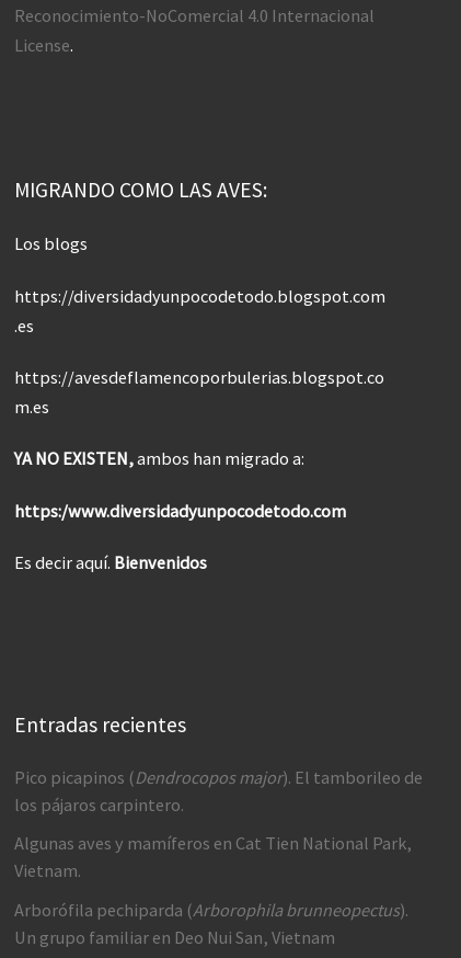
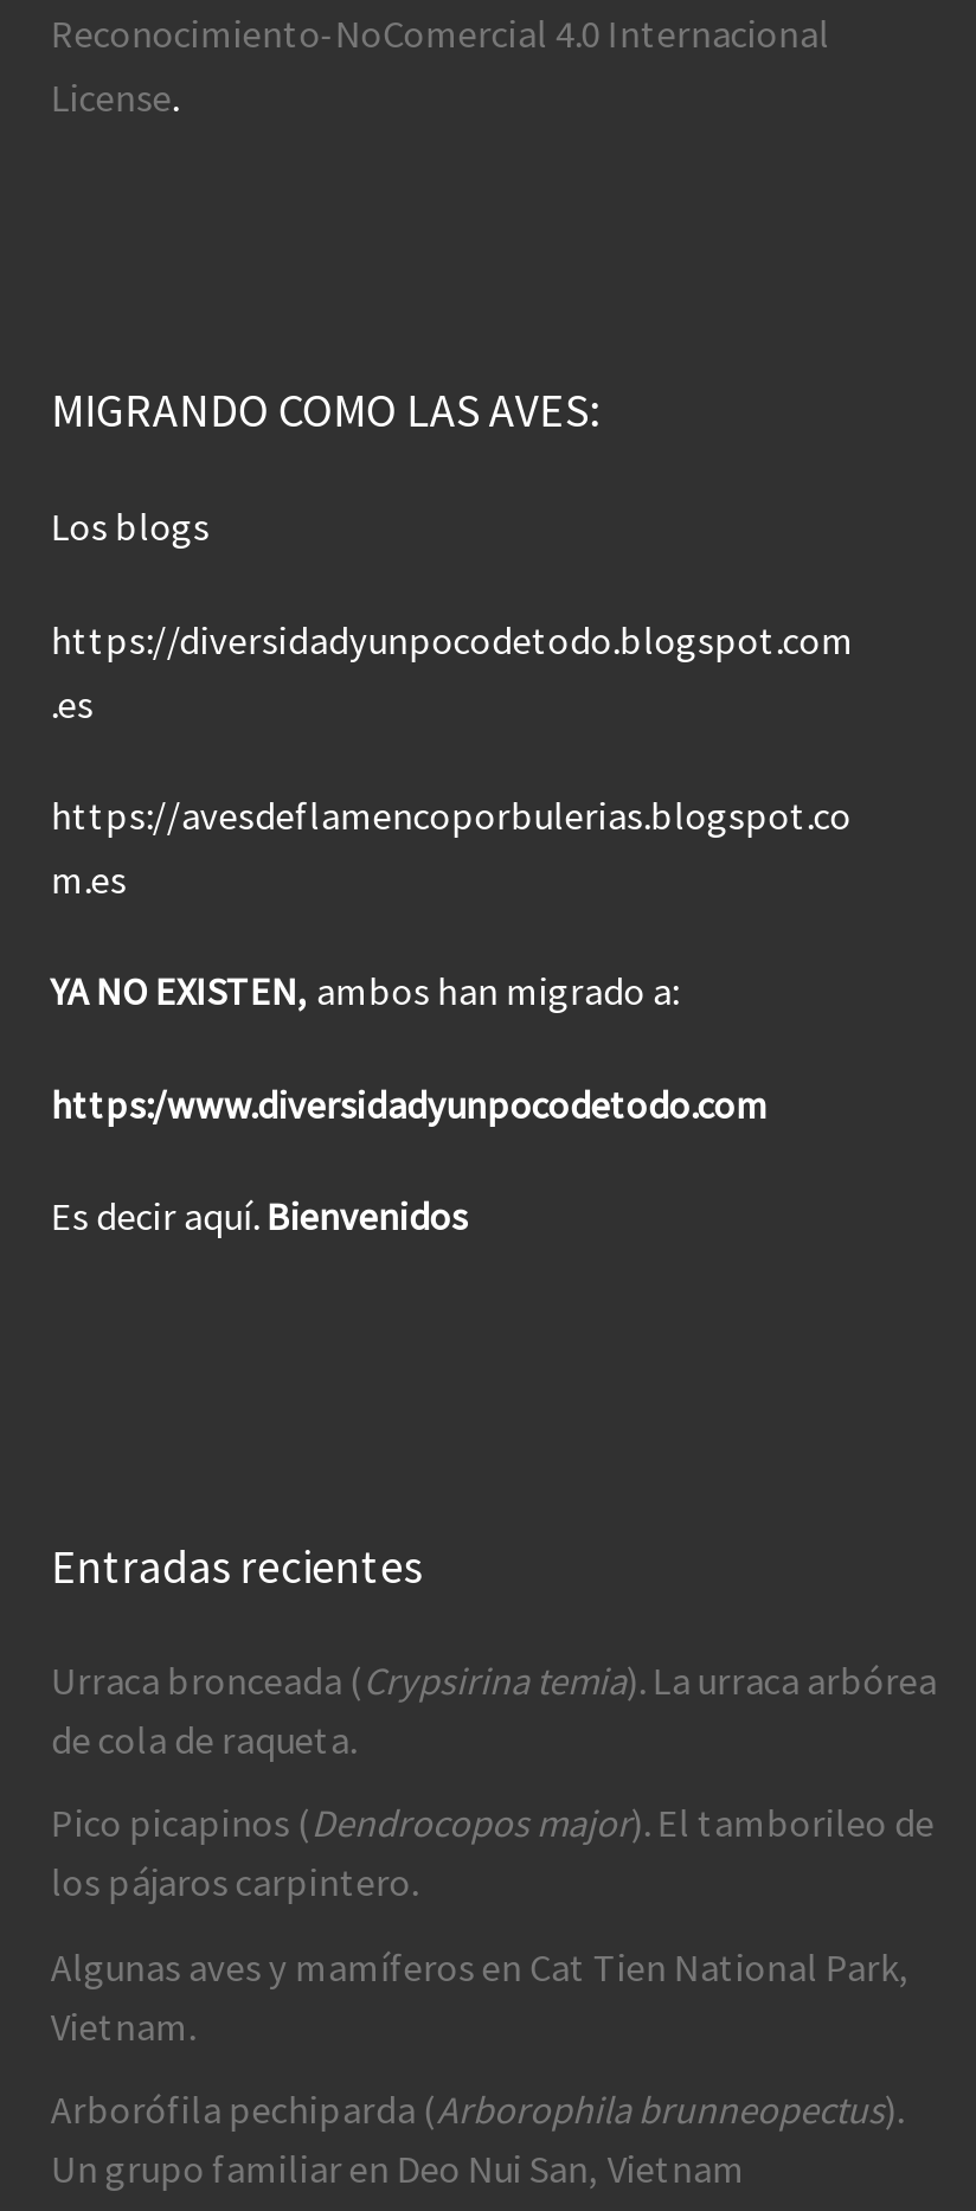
+ Urraca bronceada (Crypsirina temia). La urraca arbórea
+ de cola de raqueta.
